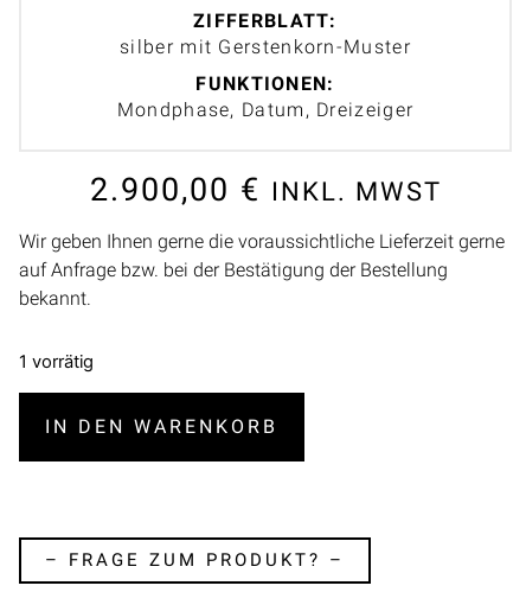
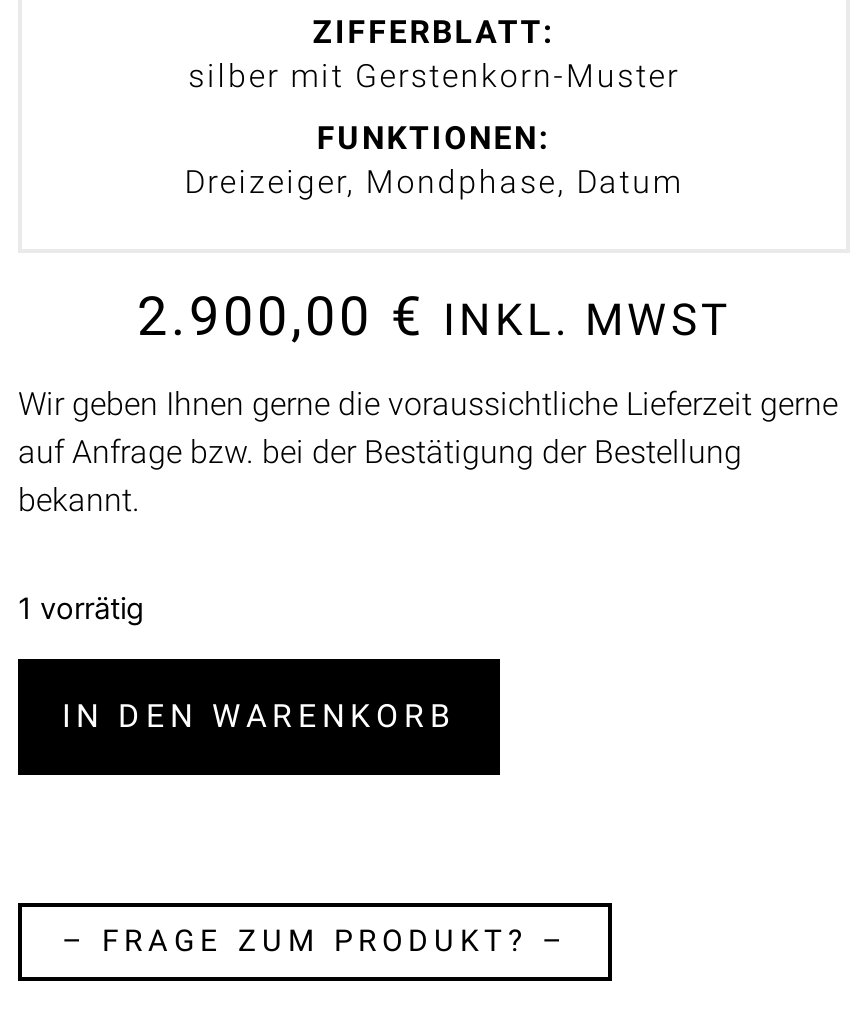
- Mondphase, Datum, Dreizeiger
+ Dreizeiger, Mondphase, Datum
